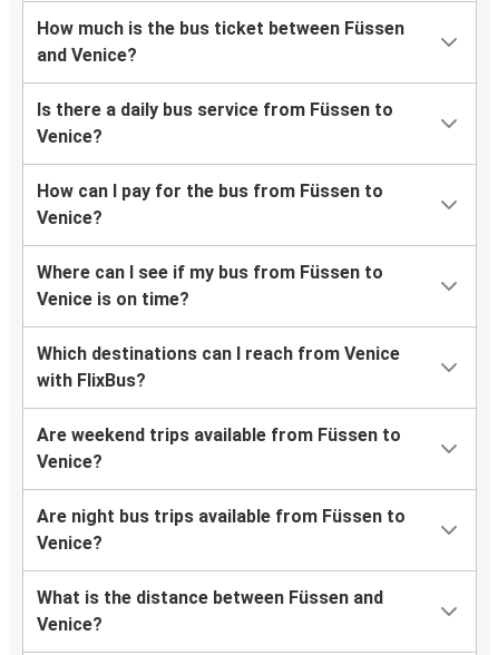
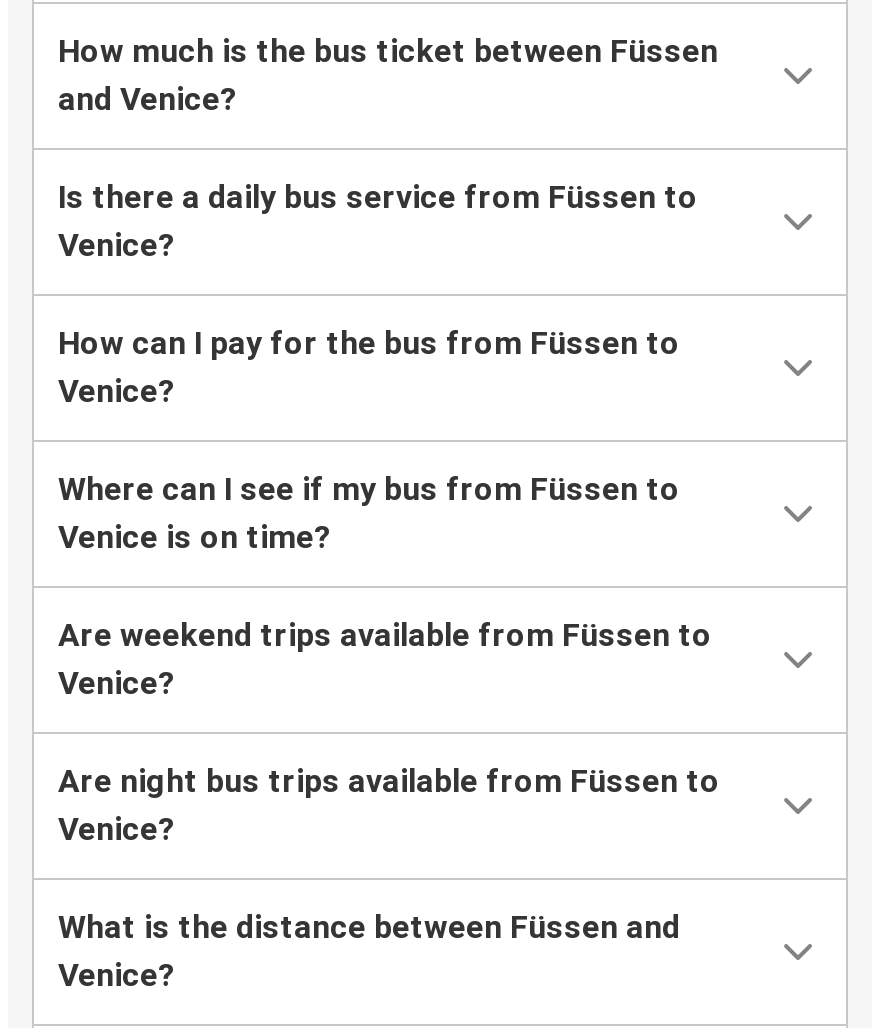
- Which destinations can I reach from Venice
- with FlixBus?
